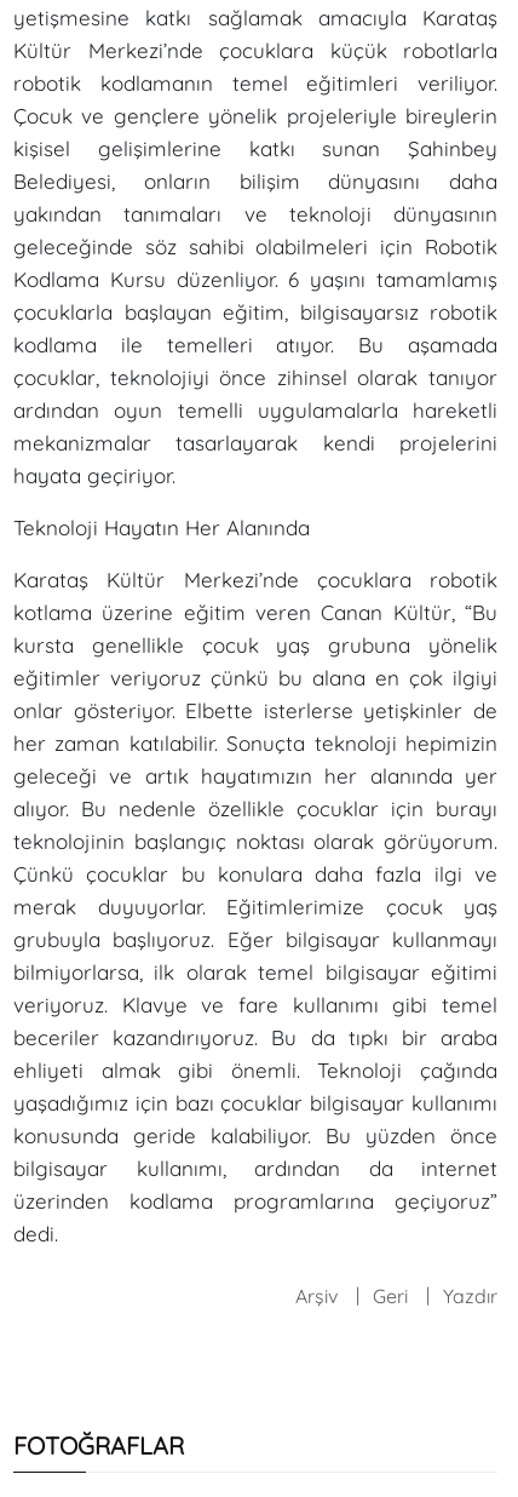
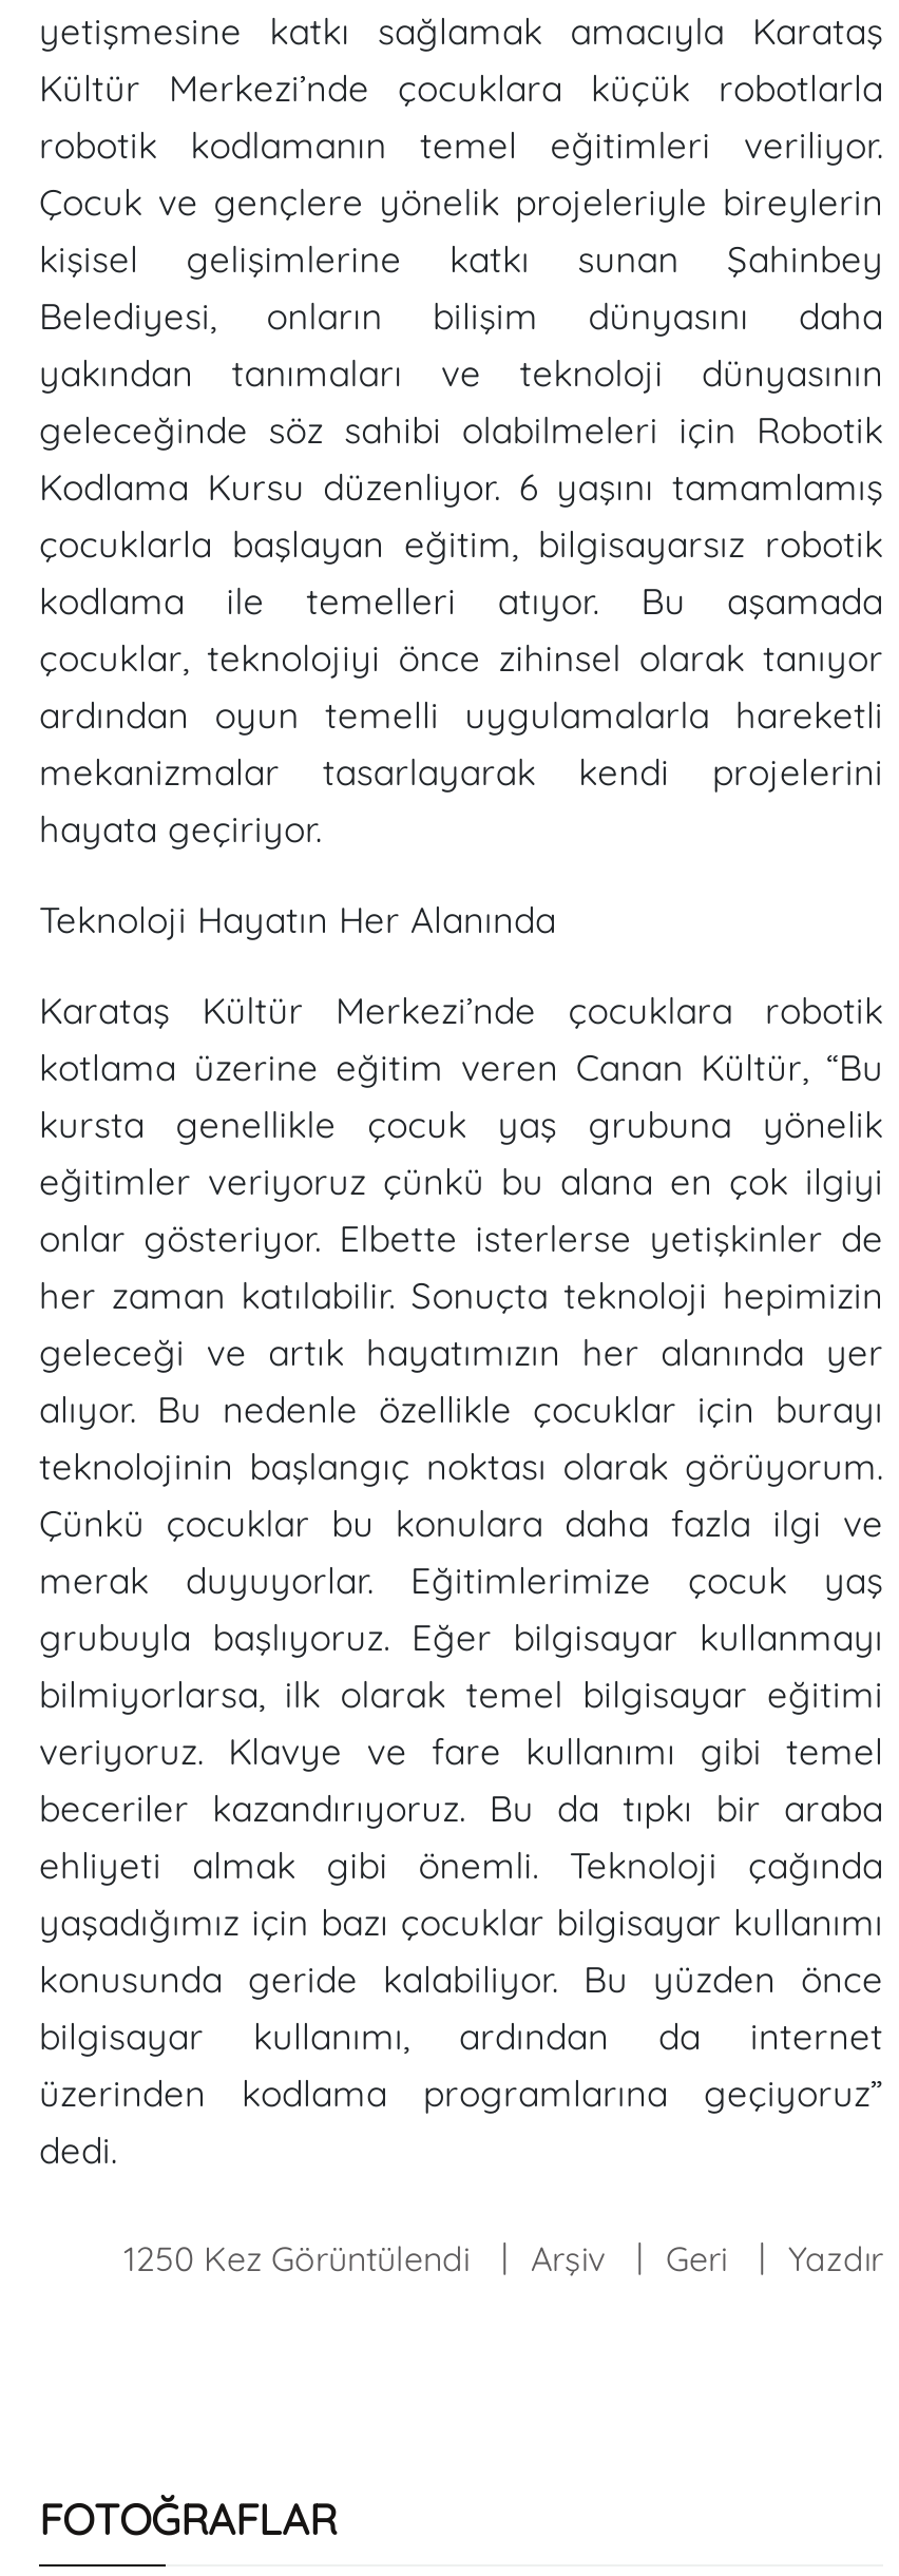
+ 1250 Kez Görüntülendi
